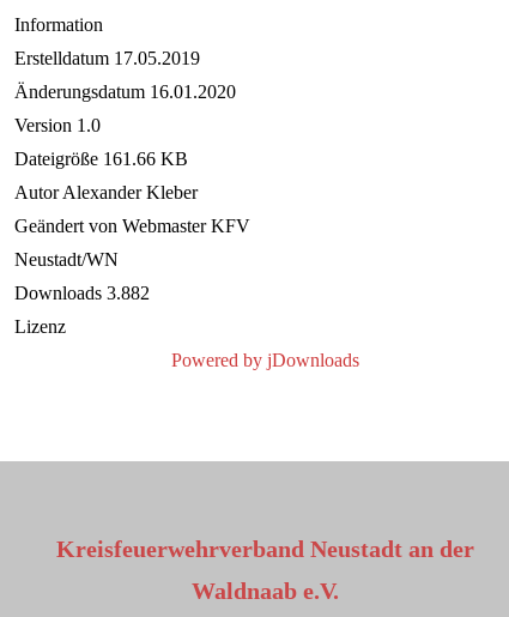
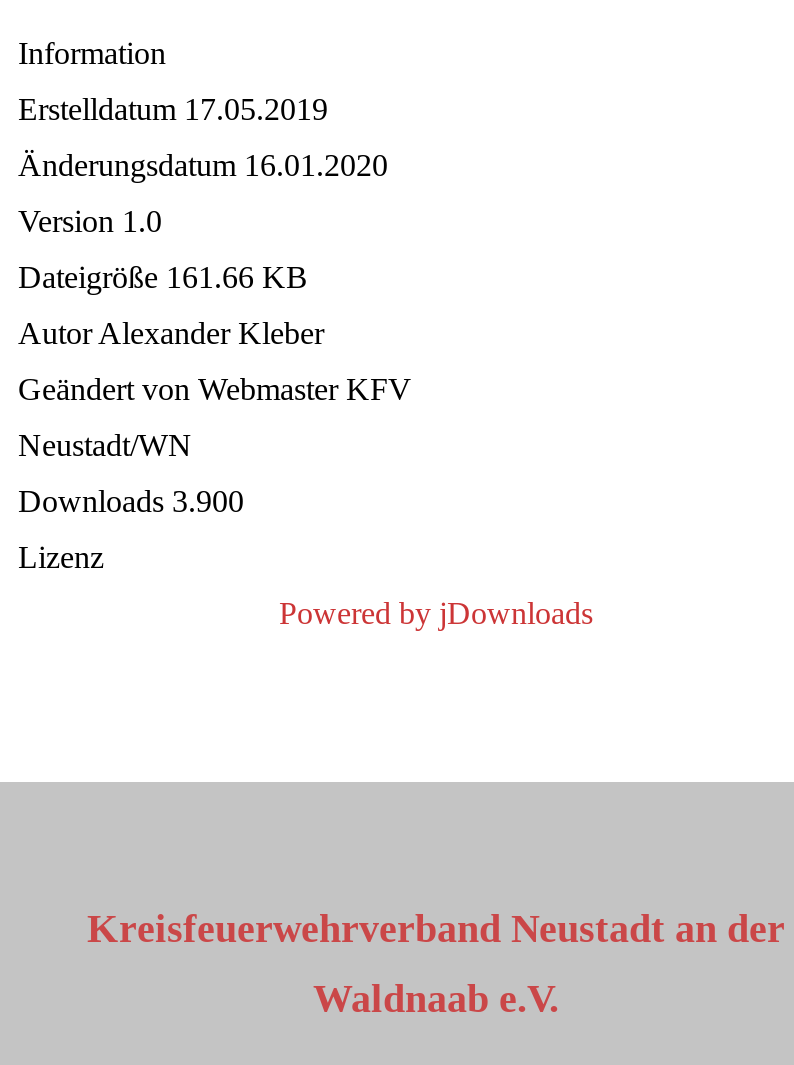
- Downloads 3.882
+ Downloads 3.900
